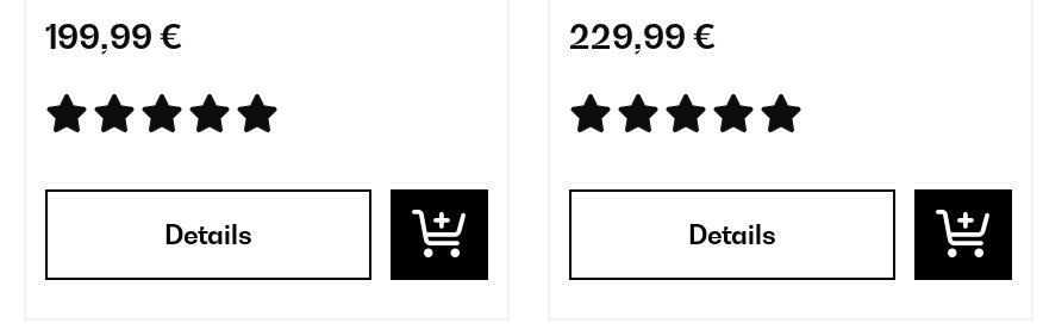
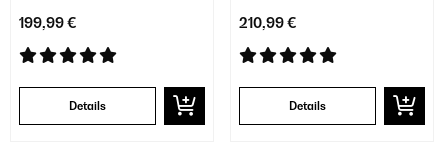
- 229,99 €
+ 210,99 €
